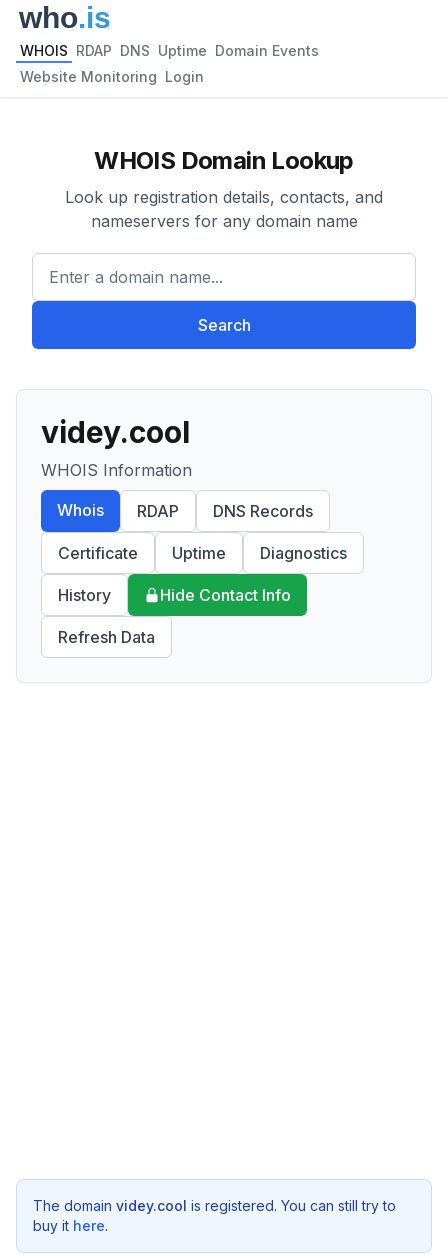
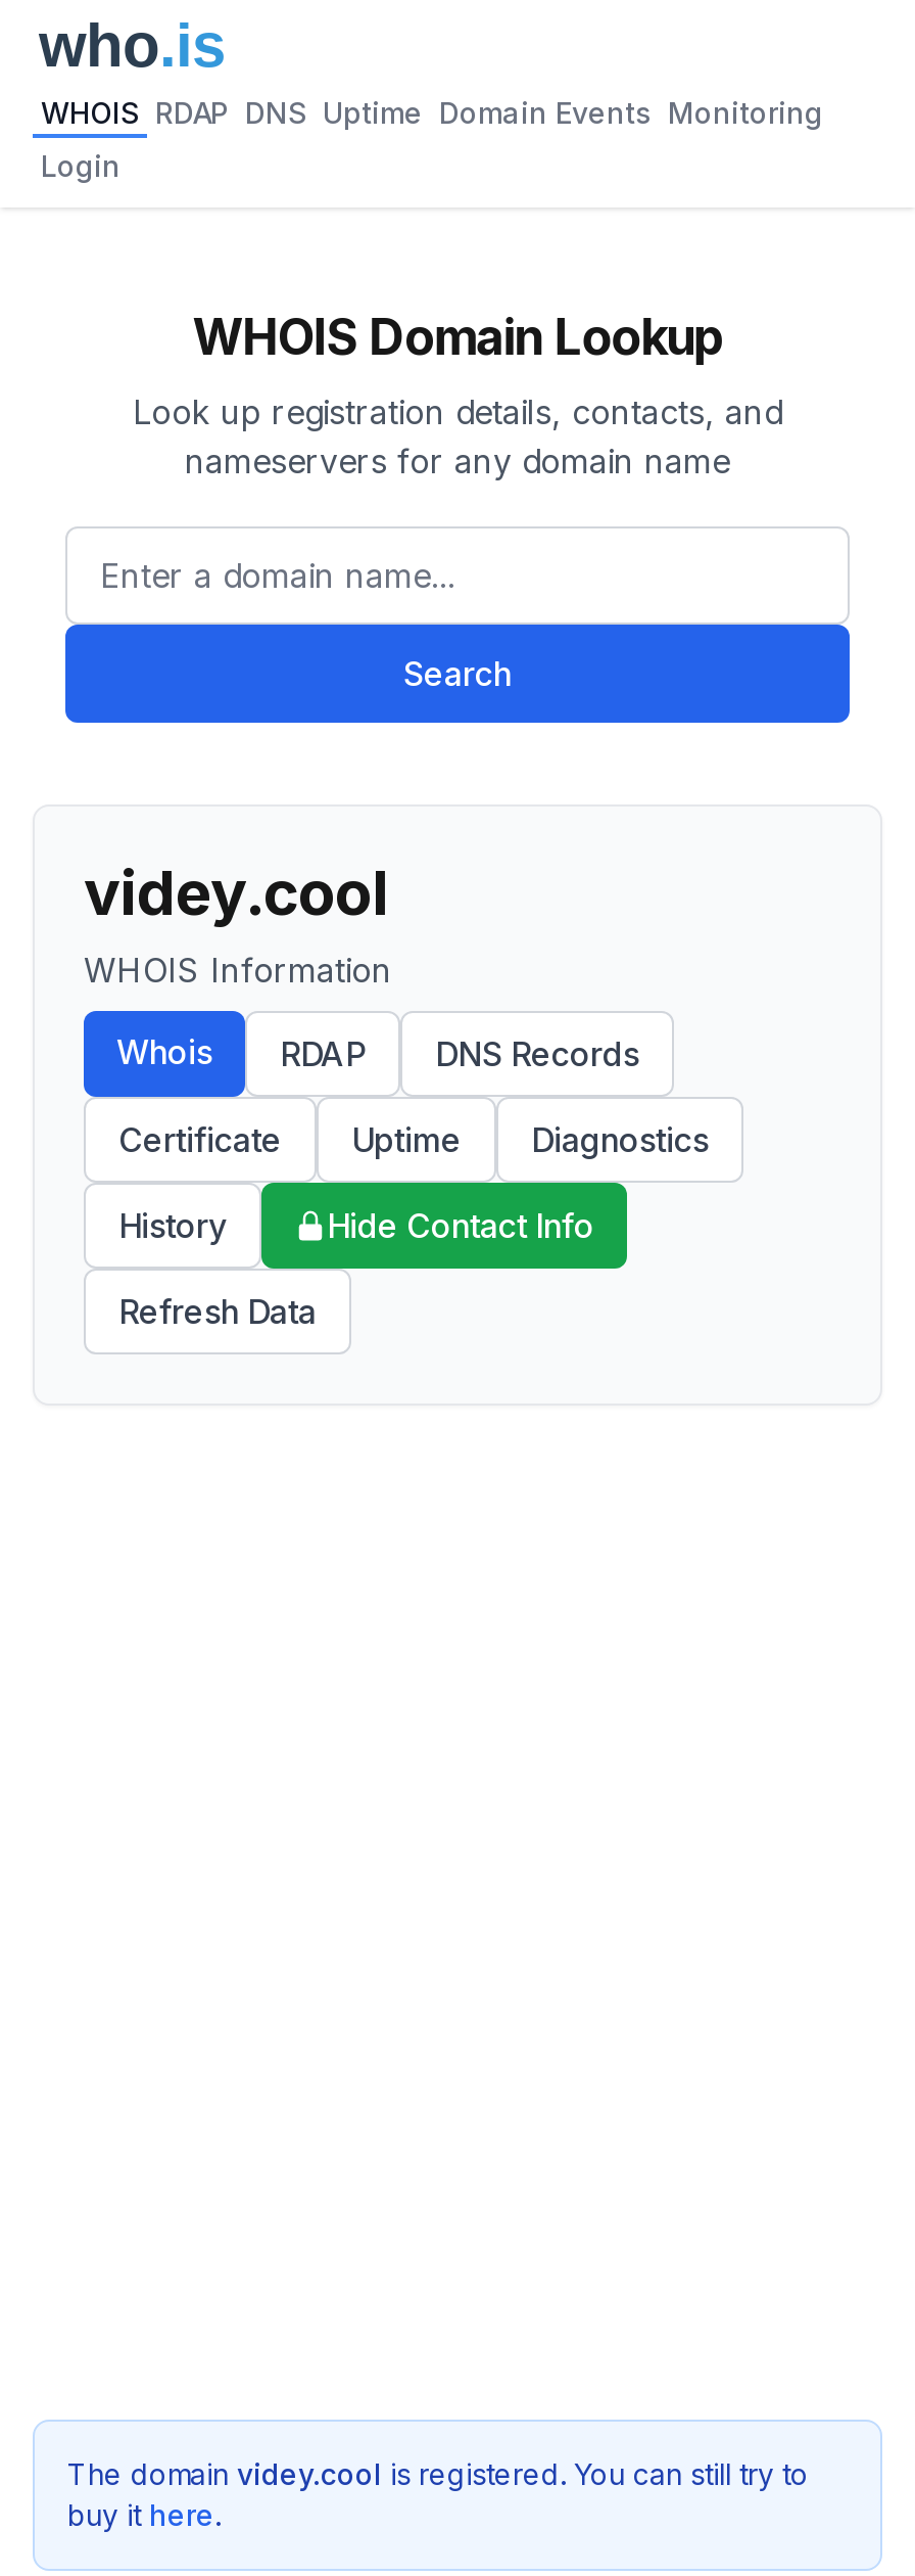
- WHOIS RDAP DNS Uptime Domain Events
+ WHOIS RDAP DNS Uptime Domain Events Monitoring

- Website Monitoring Login
+ Login
